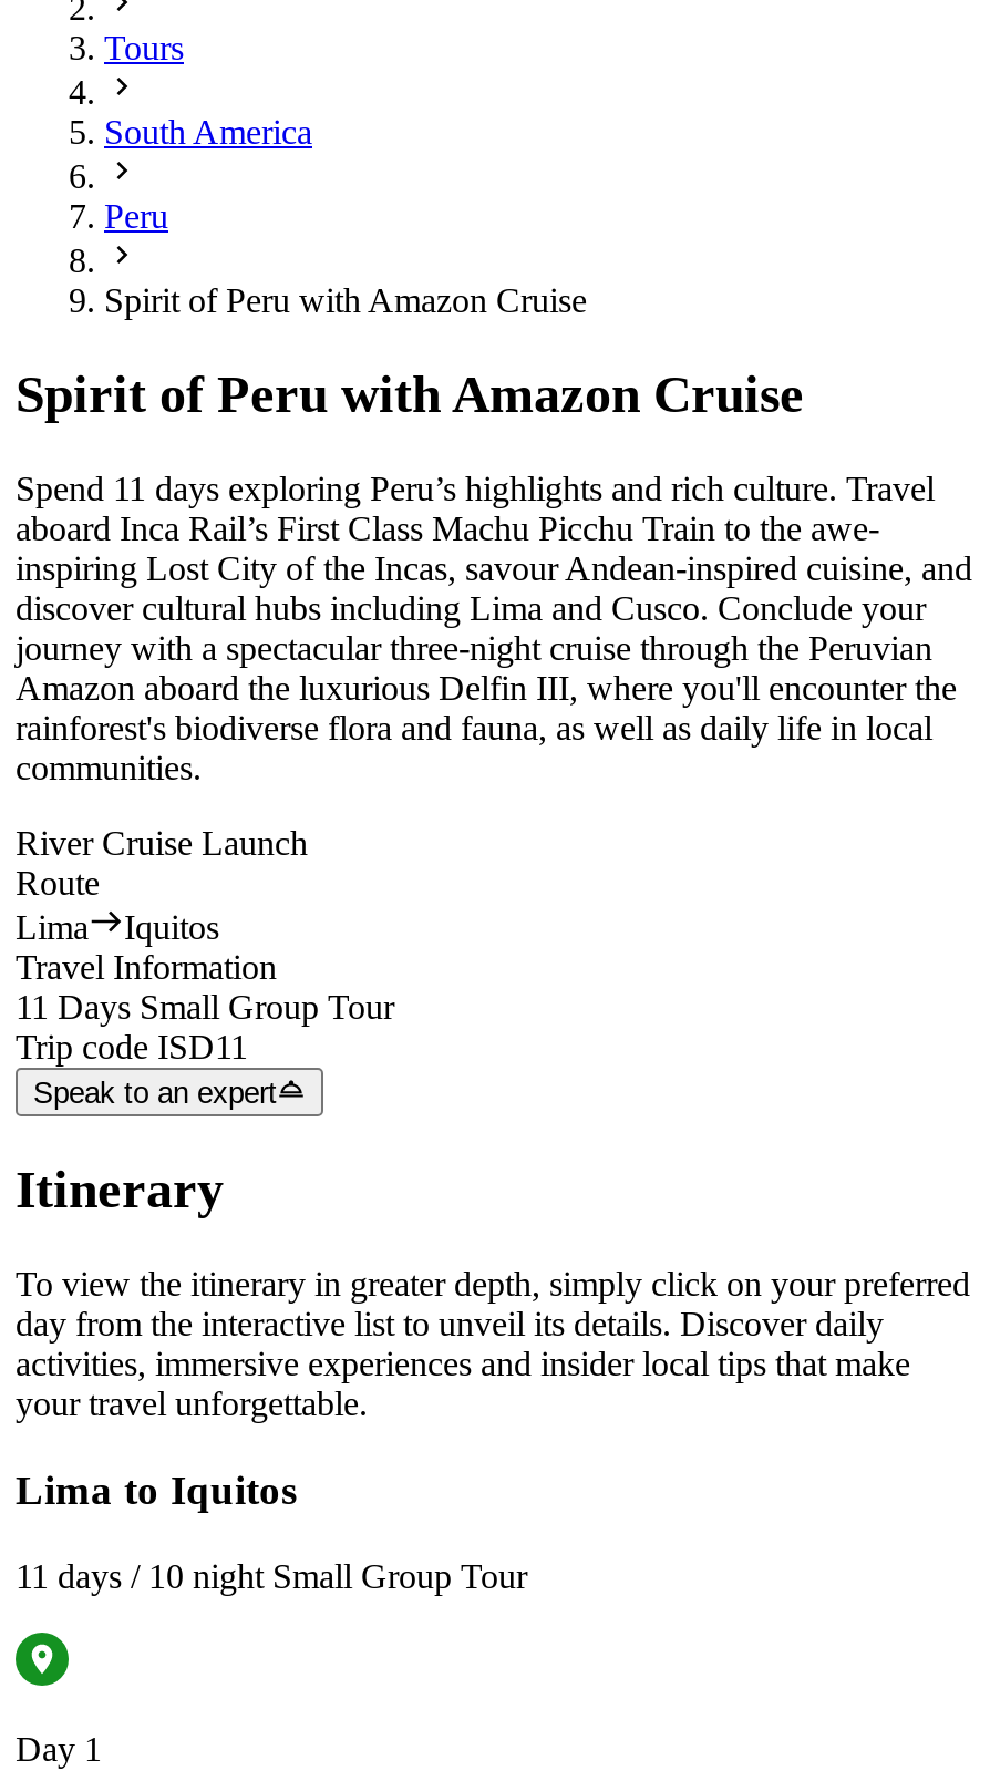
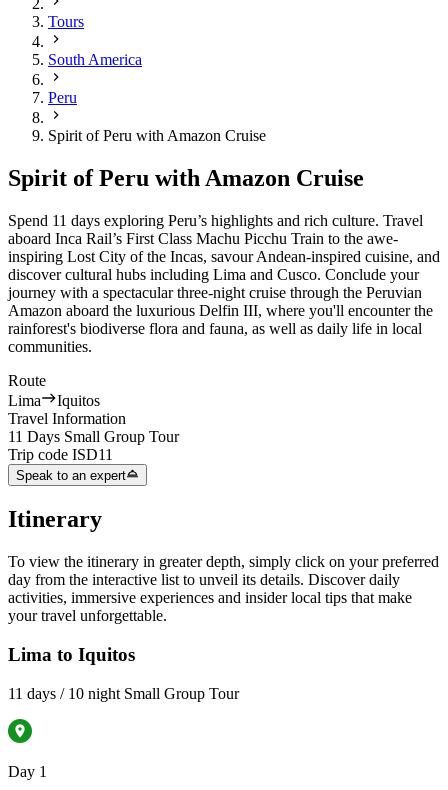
- River Cruise Launch
